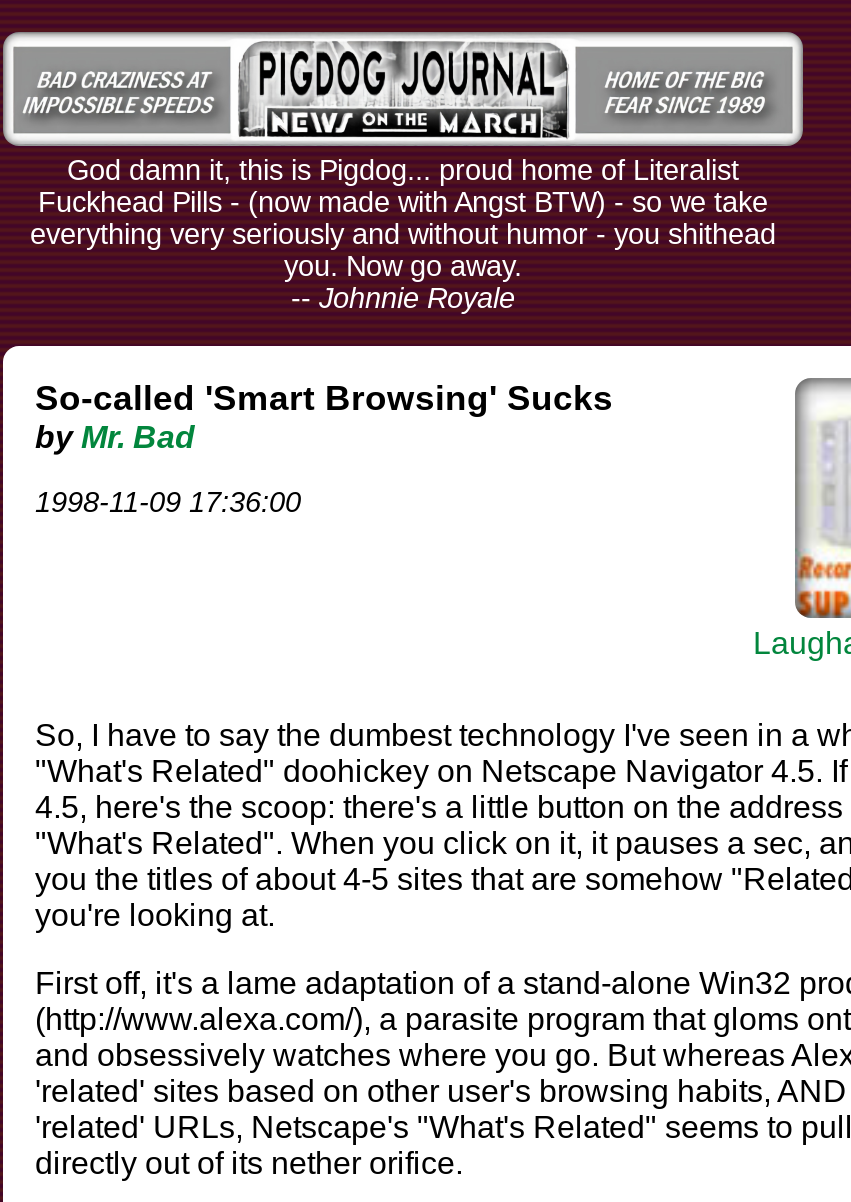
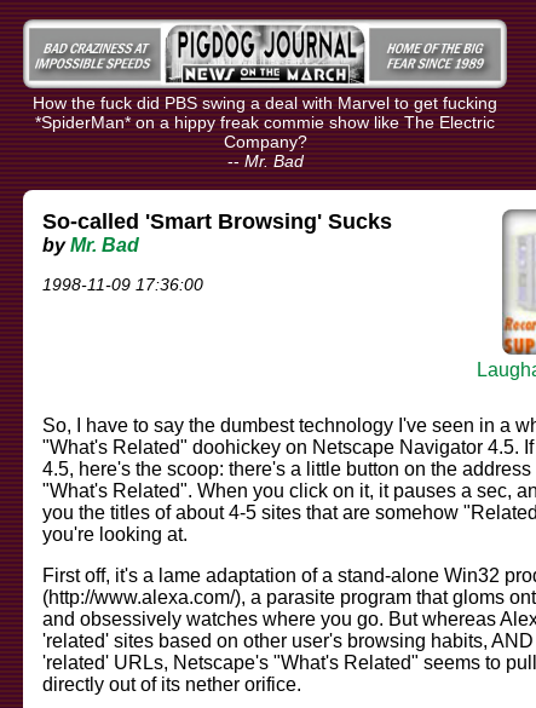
- God damn it, this is Pigdog... proud home of Literalist
- Fuckhead Pills - (now made with Angst BTW) - so we take
- everything very seriously and without humor - you shithead
- you. Now go away.
- -- Johnnie Royale
+ How the fuck did PBS swing a deal with Marvel to get fucking
+ *SpiderMan* on a hippy freak commie show like The Electric
+ Company?
+ -- Mr. Bad
